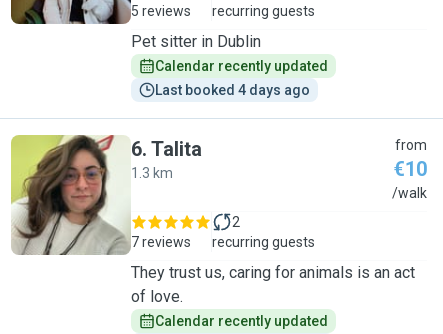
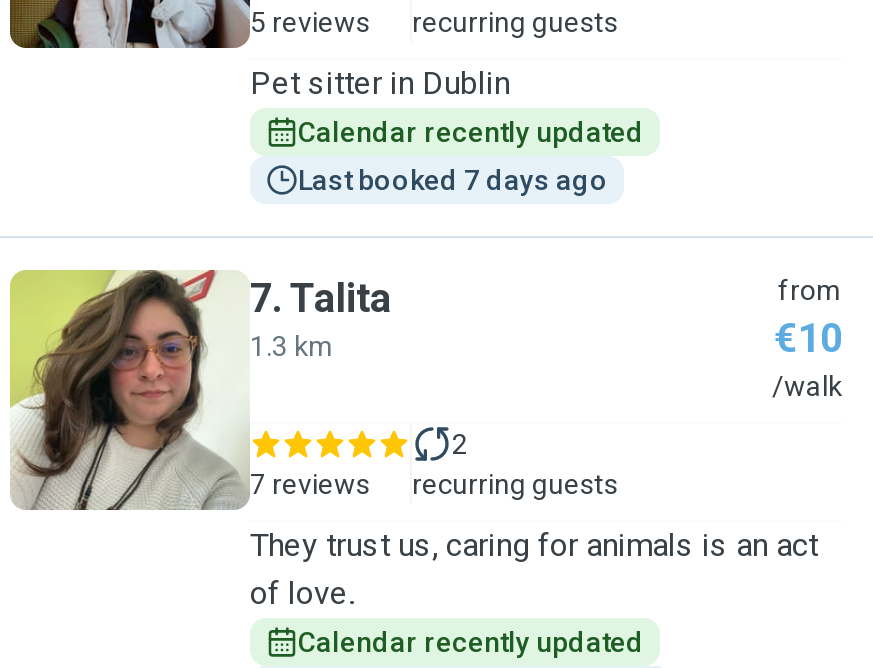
- Last booked 4 days ago
+ Last booked 7 days ago

- 6. Talita
+ 7. Talita
